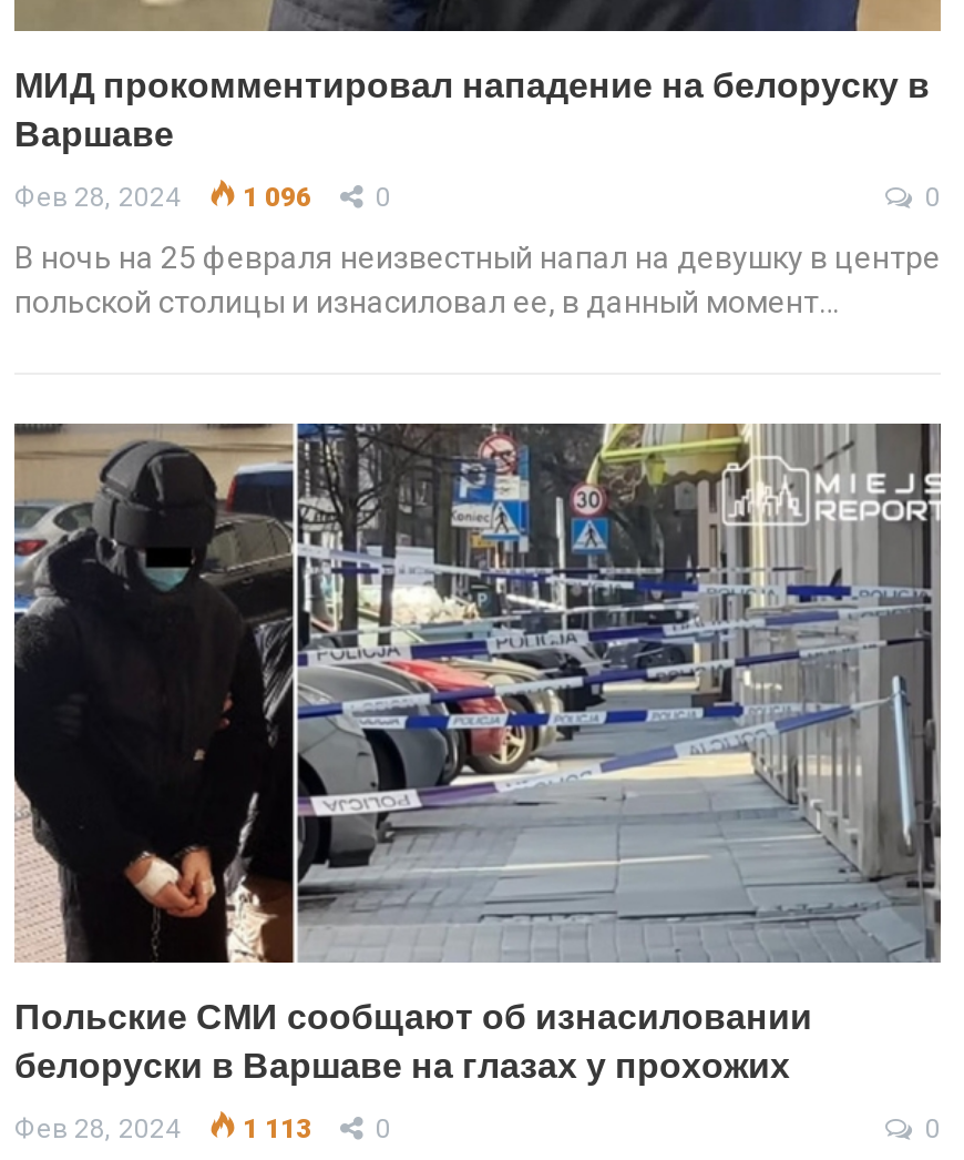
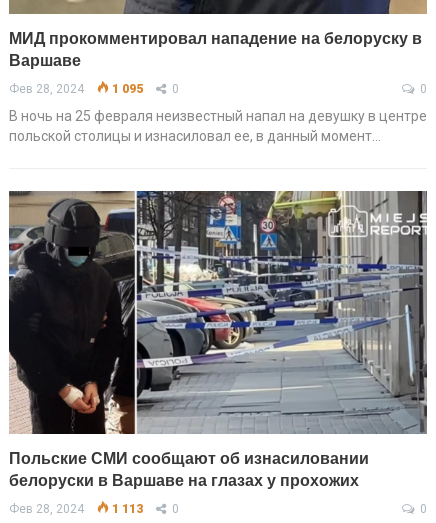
- Фев 28, 2024 1 096 0
+ Фев 28, 2024 1 095 0
